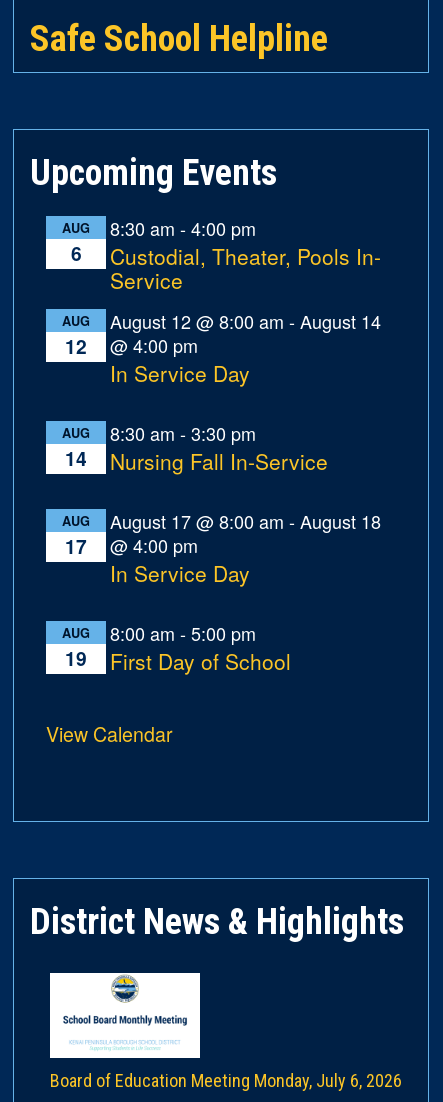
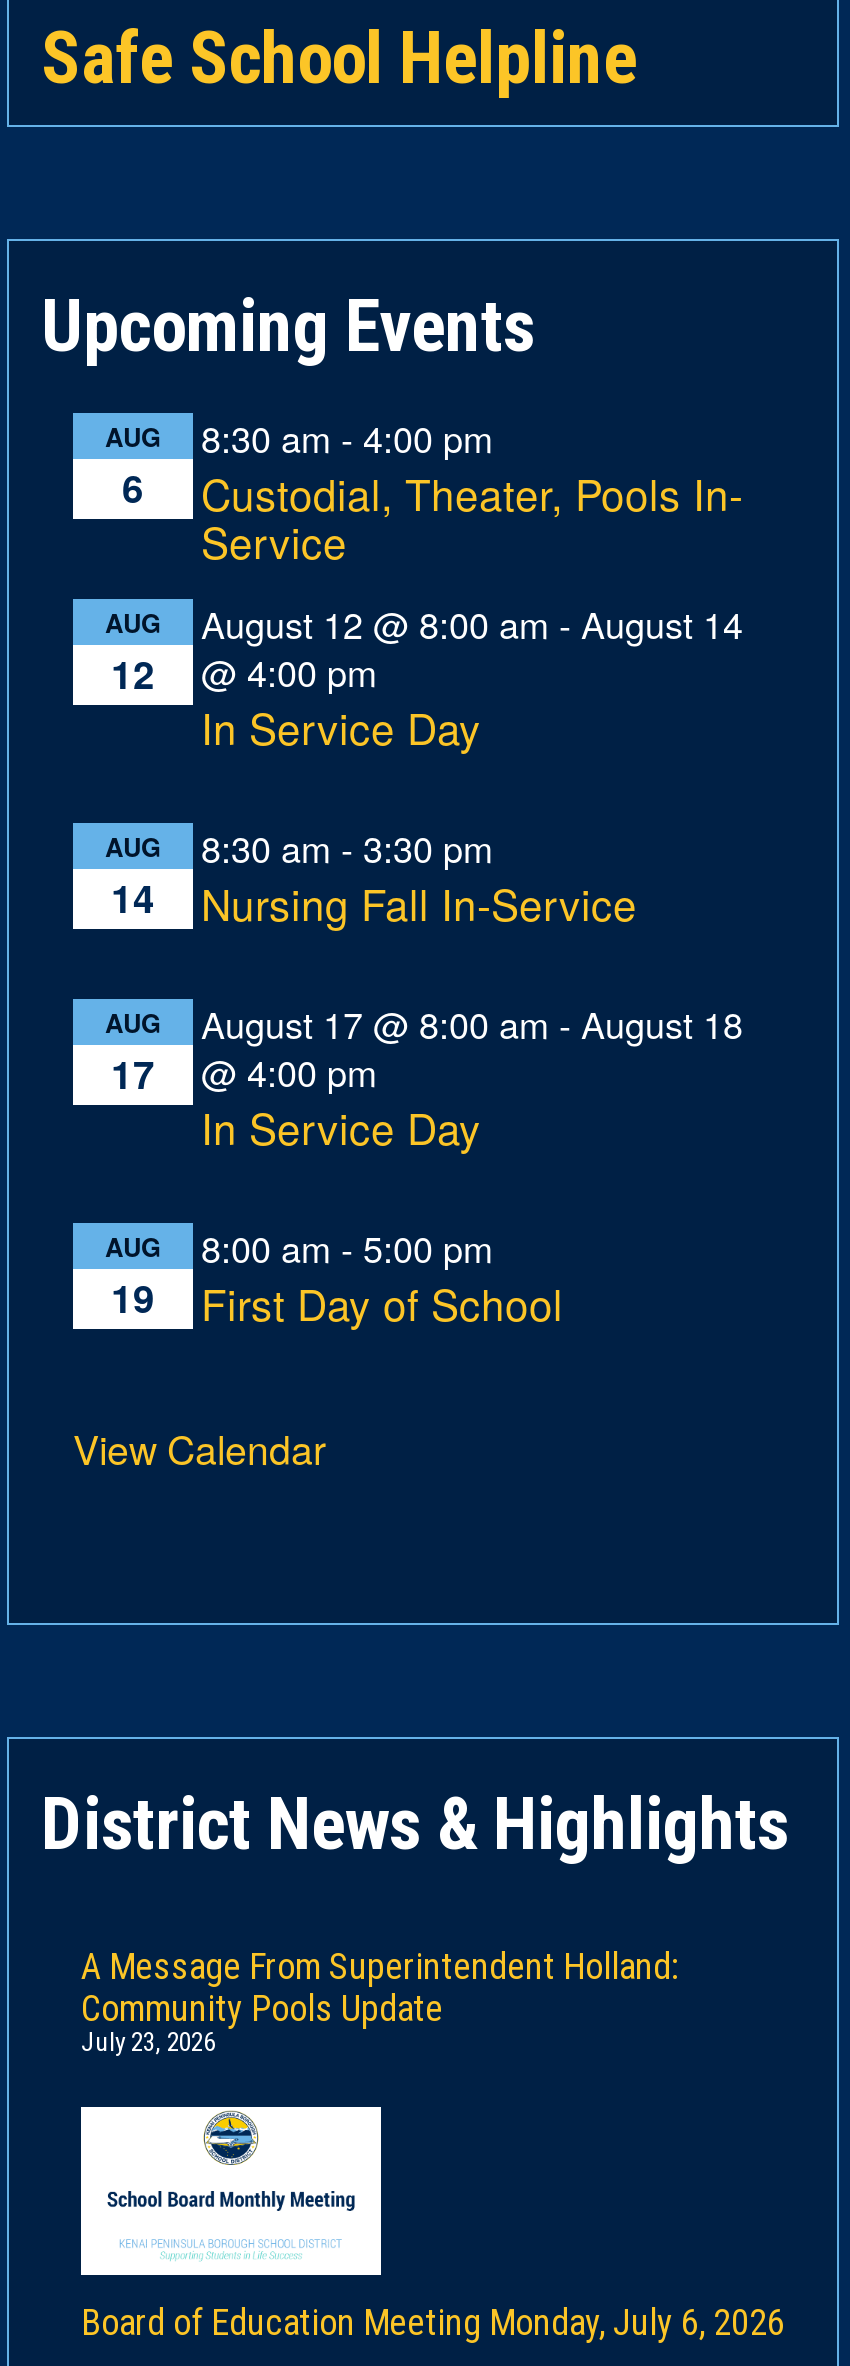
+ A Message From Superintendent Holland:
+ Community Pools Update
+ July 23, 2026
